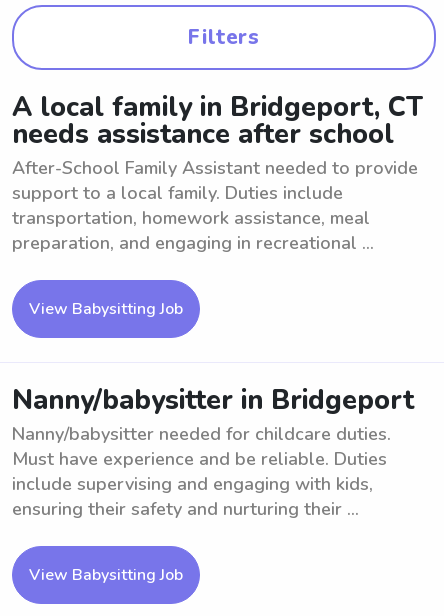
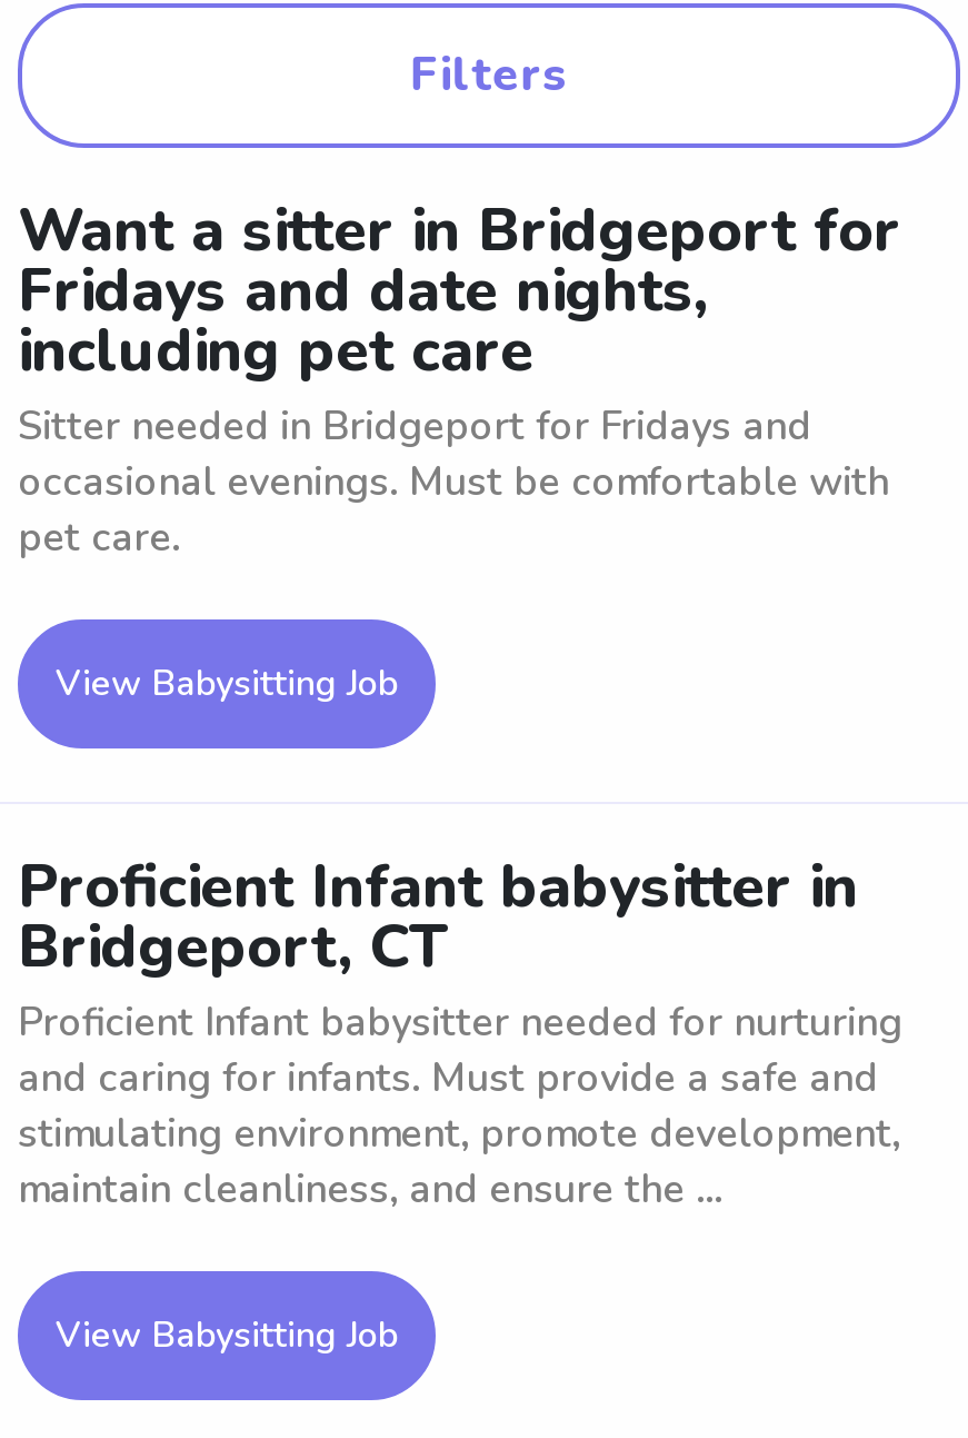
- A local family in Bridgeport, CT
- needs assistance after school
- After-School Family Assistant needed to provide
- support to a local family. Duties include
- transportation, homework assistance, meal
- preparation, and engaging in recreational ...
+ Want a sitter in Bridgeport for
+ Fridays and date nights,
+ including pet care
+ Sitter needed in Bridgeport for Fridays and
+ occasional evenings. Must be comfortable with
+ pet care.

- Nanny/babysitter in Bridgeport
- Nanny/babysitter needed for childcare duties.
- Must have experience and be reliable. Duties
- include supervising and engaging with kids,
- ensuring their safety and nurturing their ...
+ Proficient Infant babysitter in
+ Bridgeport, CT
+ Proficient Infant babysitter needed for nurturing
+ and caring for infants. Must provide a safe and
+ stimulating environment, promote development,
+ maintain cleanliness, and ensure the ...
